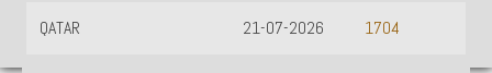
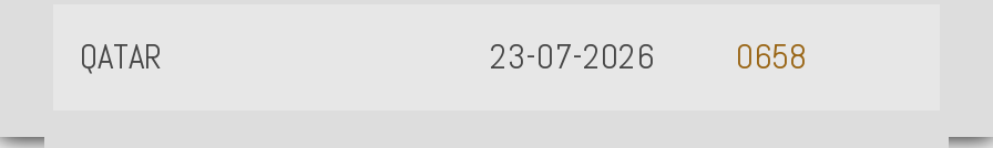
- 21-07-2026
+ 23-07-2026

- 1704
+ 0658
